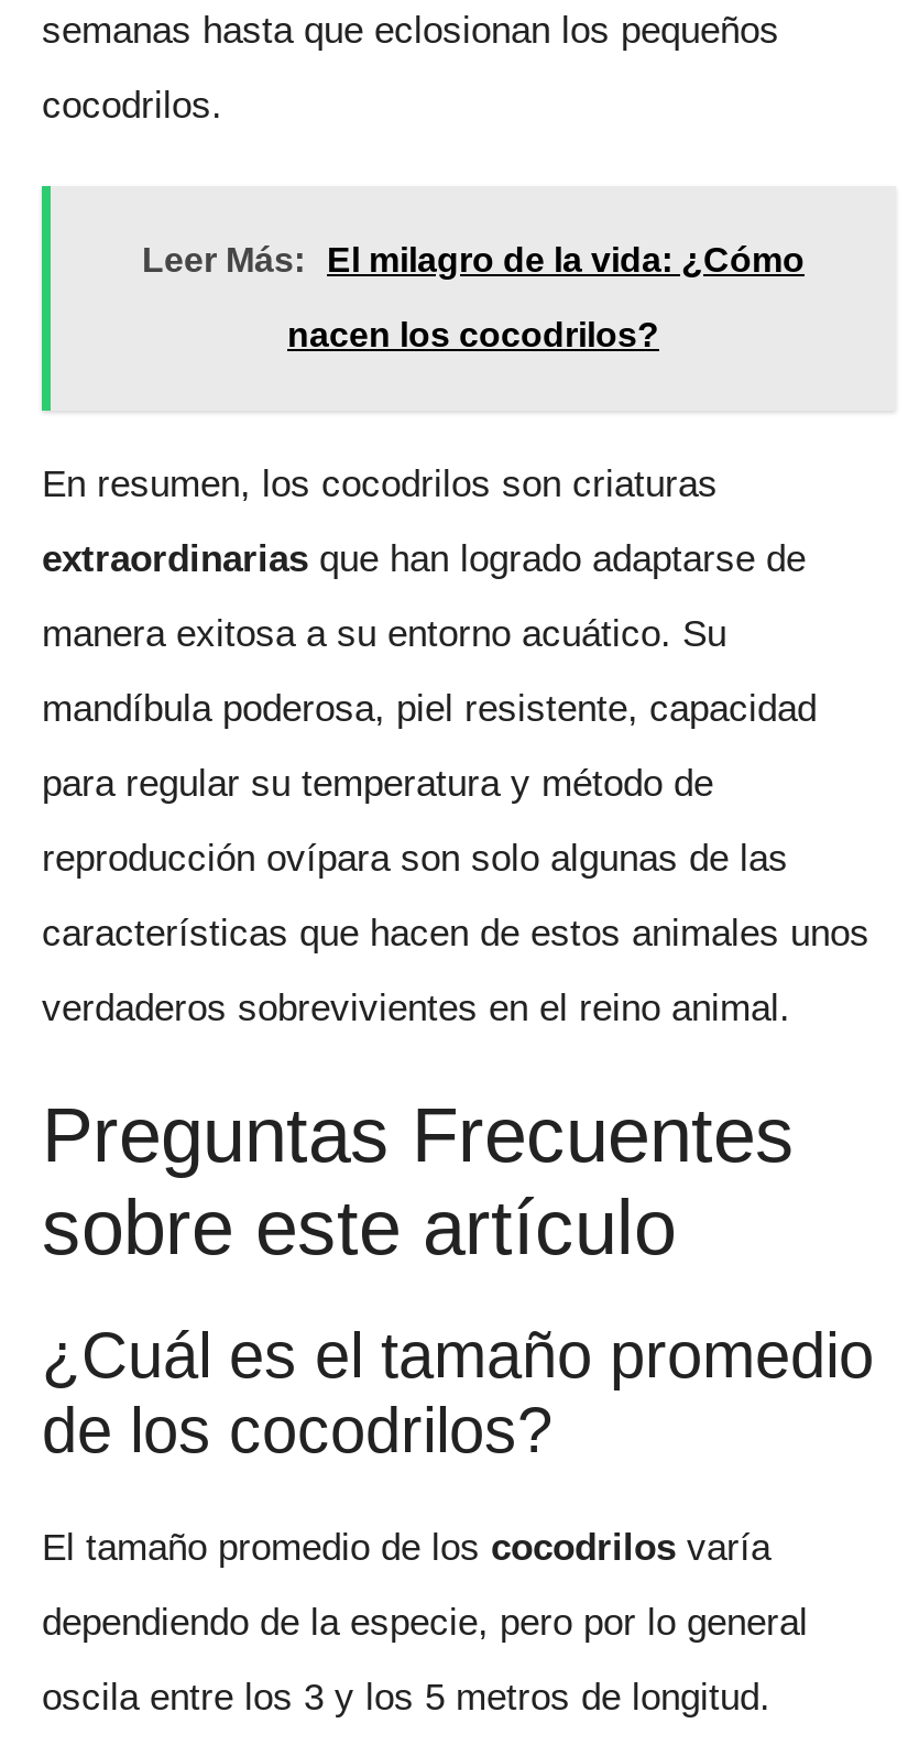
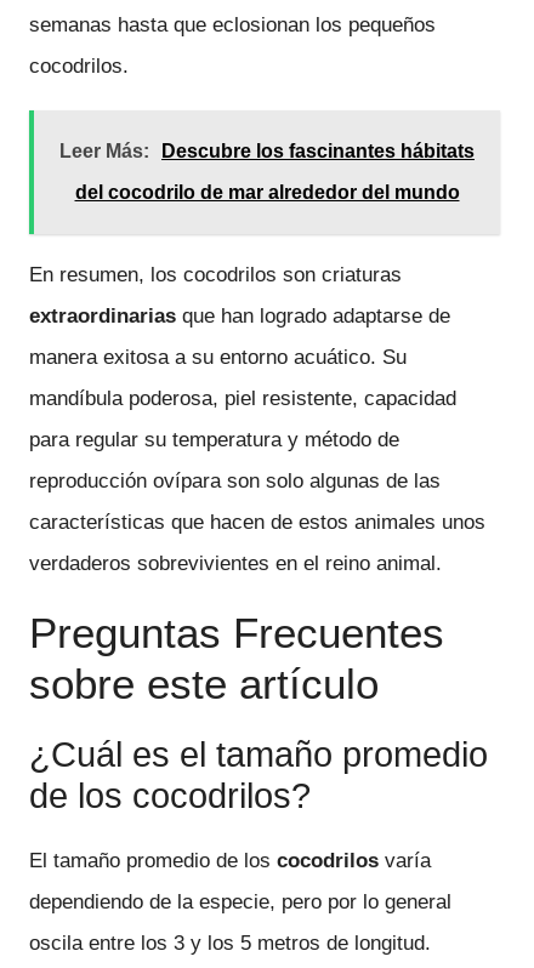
- Leer Más: El milagro de la vida: ¿Cómo
+ Leer Más: Descubre los fascinantes hábitats

- nacen los cocodrilos?
+ del cocodrilo de mar alrededor del mundo
